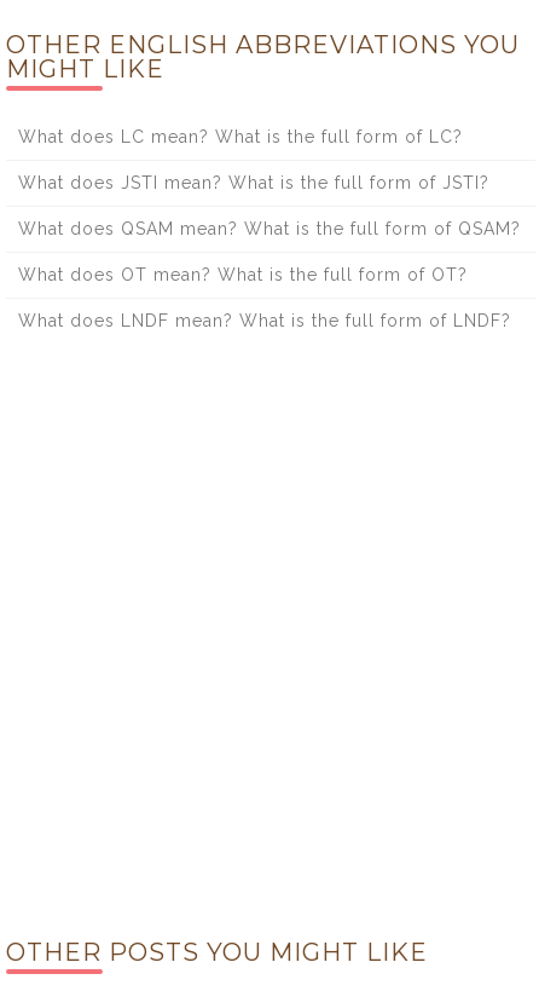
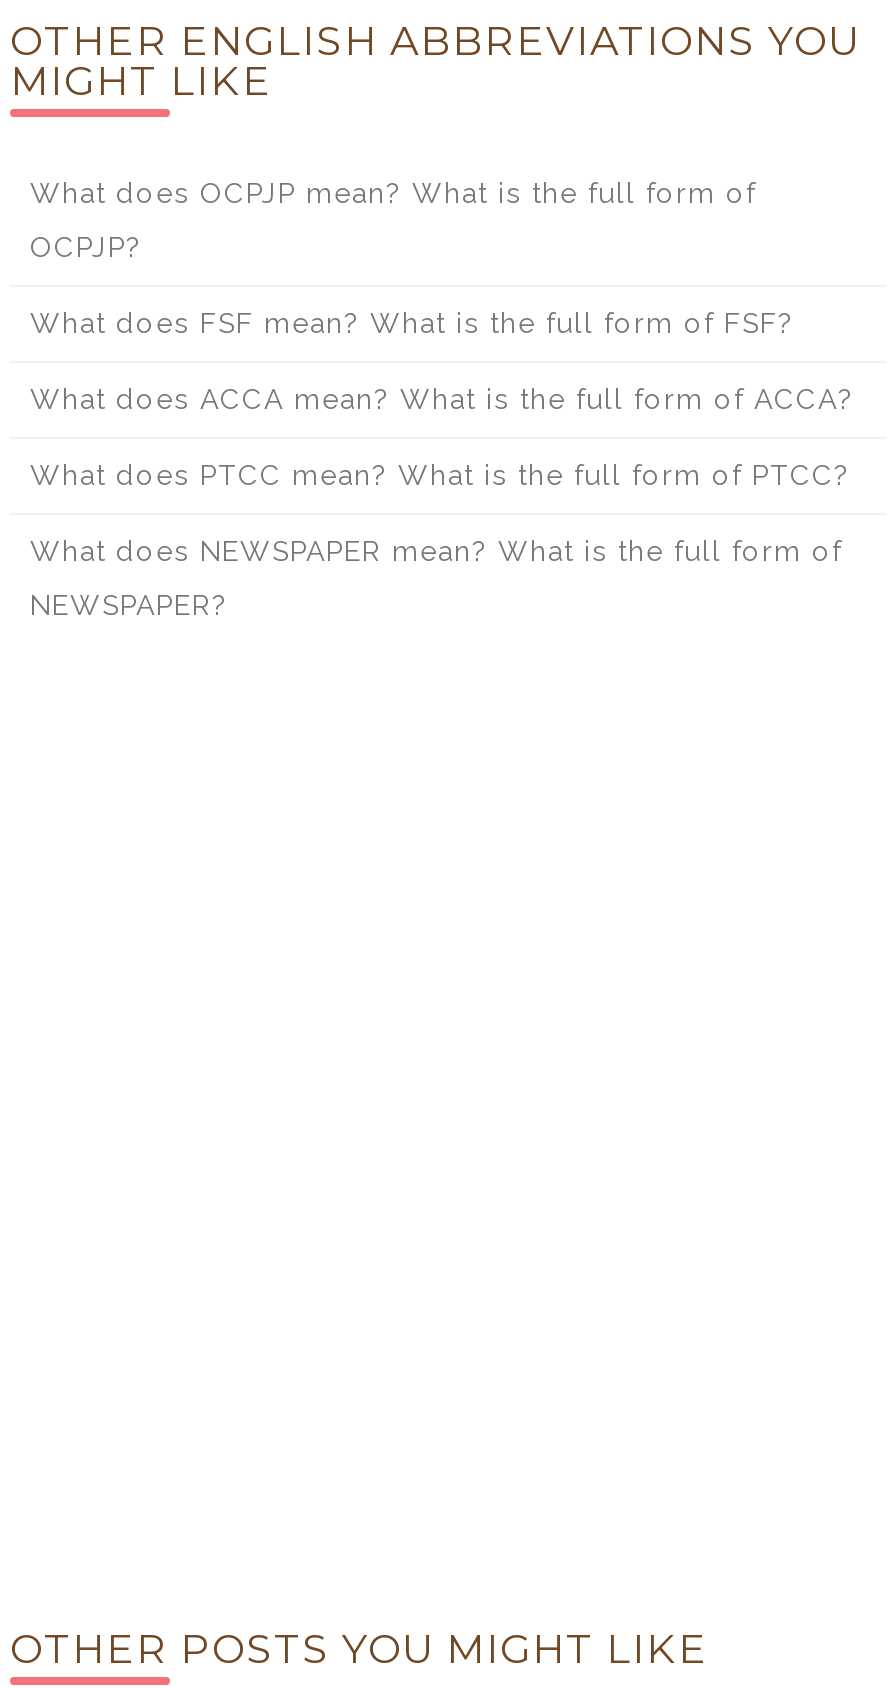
- What does LC mean? What is the full form of LC?
- What does JSTI mean? What is the full form of JSTI?
- What does QSAM mean? What is the full form of QSAM?
- What does OT mean? What is the full form of OT?
- What does LNDF mean? What is the full form of LNDF?
+ What does OCPJP mean? What is the full form of
+ OCPJP?
+ What does FSF mean? What is the full form of FSF?
+ What does ACCA mean? What is the full form of ACCA?
+ What does PTCC mean? What is the full form of PTCC?
+ What does NEWSPAPER mean? What is the full form of
+ NEWSPAPER?
